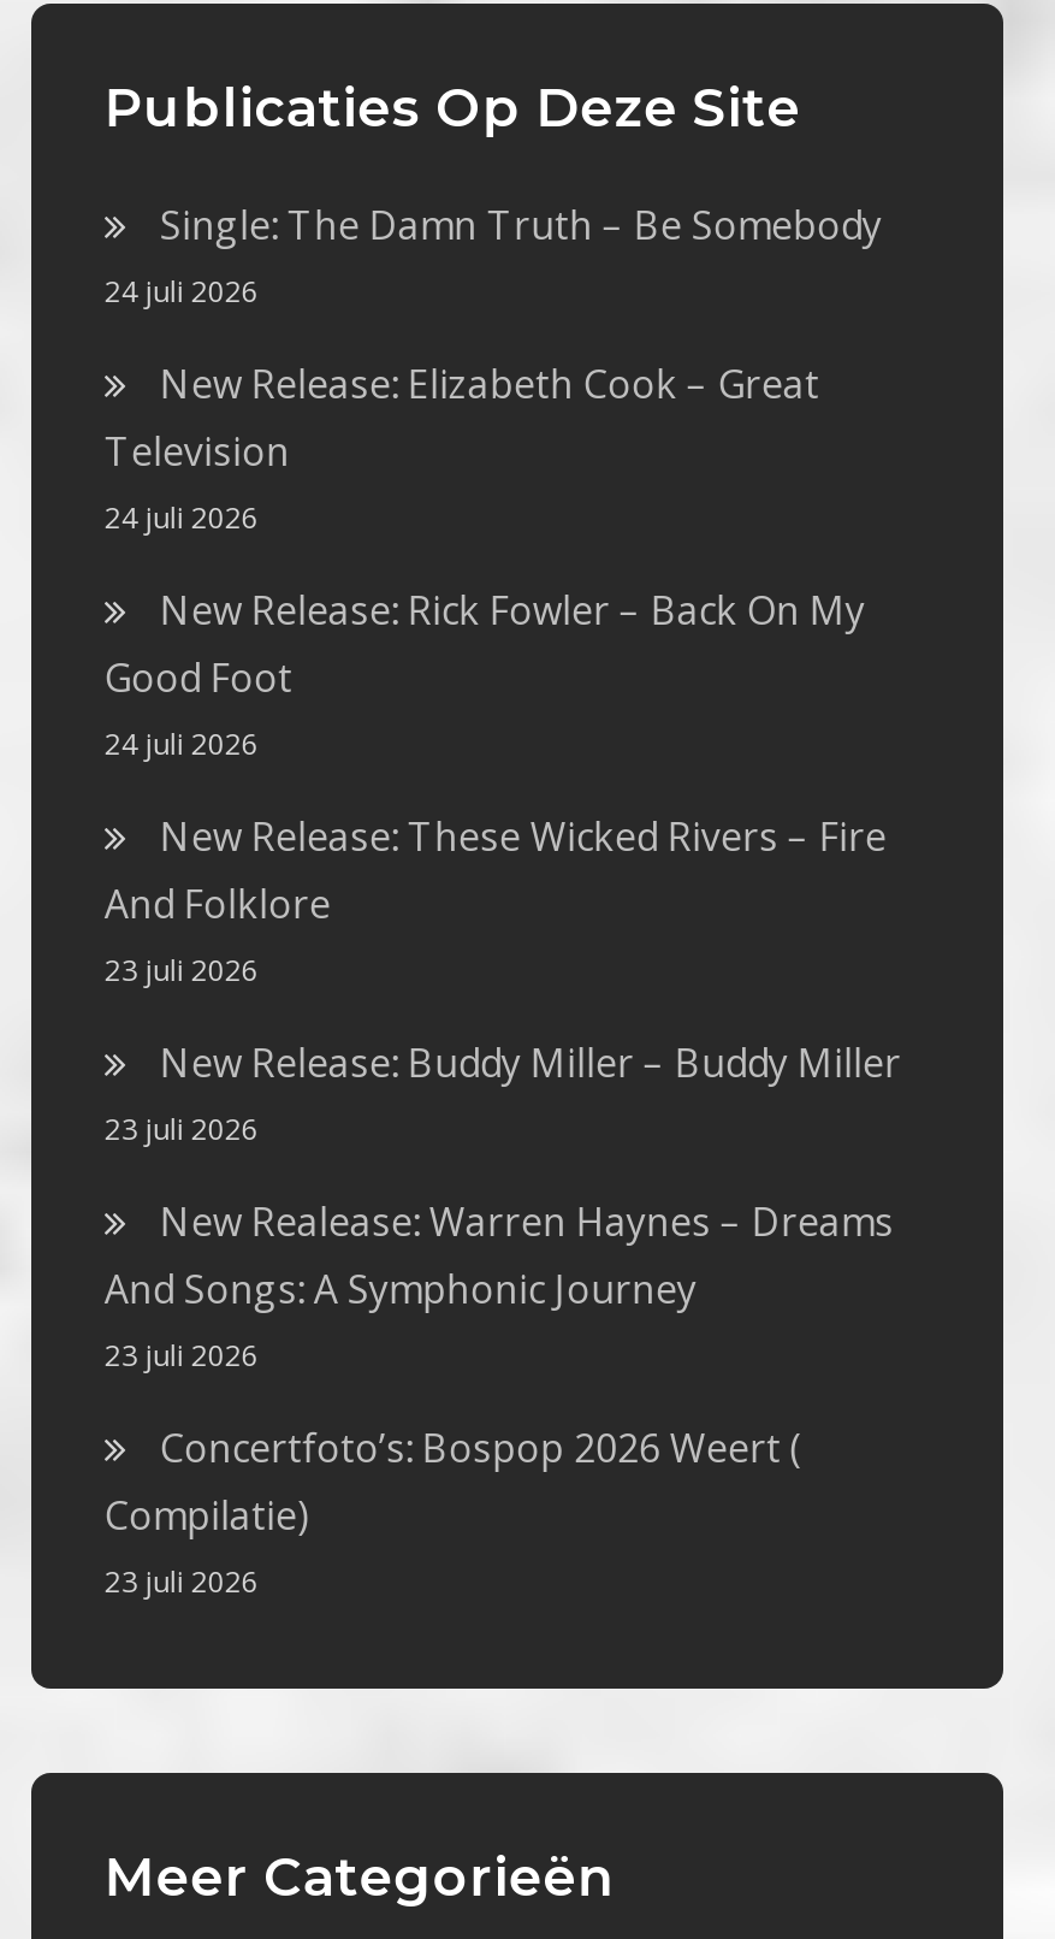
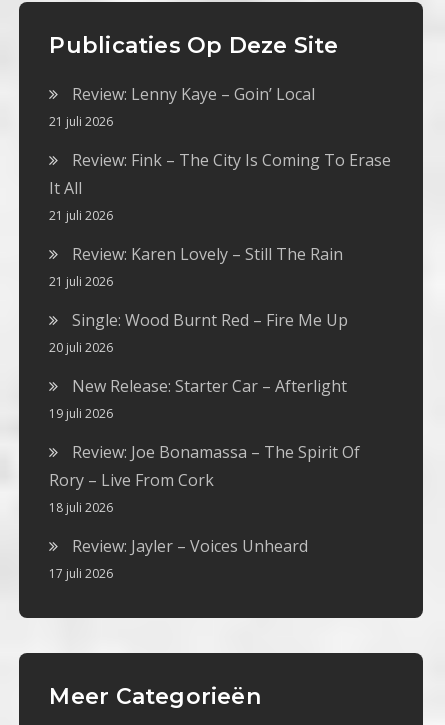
- Single: The Damn Truth – Be Somebody
- 24 juli 2026
+ Review: Lenny Kaye – Goin’ Local
+ 21 juli 2026

- New Release: Elizabeth Cook – Great
- Television
- 24 juli 2026
+ Review: Fink – The City Is Coming To Erase
+ It All
+ 21 juli 2026

- New Release: Rick Fowler – Back On My
- Good Foot
- 24 juli 2026
+ Review: Karen Lovely – Still The Rain
+ 21 juli 2026

- New Release: These Wicked Rivers – Fire
- And Folklore
- 23 juli 2026
+ Single: Wood Burnt Red – Fire Me Up
+ 20 juli 2026

- New Release: Buddy Miller – Buddy Miller
- 23 juli 2026
+ New Release: Starter Car – Afterlight
+ 19 juli 2026

- New Realease: Warren Haynes – Dreams
- And Songs: A Symphonic Journey
- 23 juli 2026
+ Review: Joe Bonamassa – The Spirit Of
+ Rory – Live From Cork
+ 18 juli 2026

- Concertfoto’s: Bospop 2026 Weert (
- Compilatie)
- 23 juli 2026
+ Review: Jayler – Voices Unheard
+ 17 juli 2026
